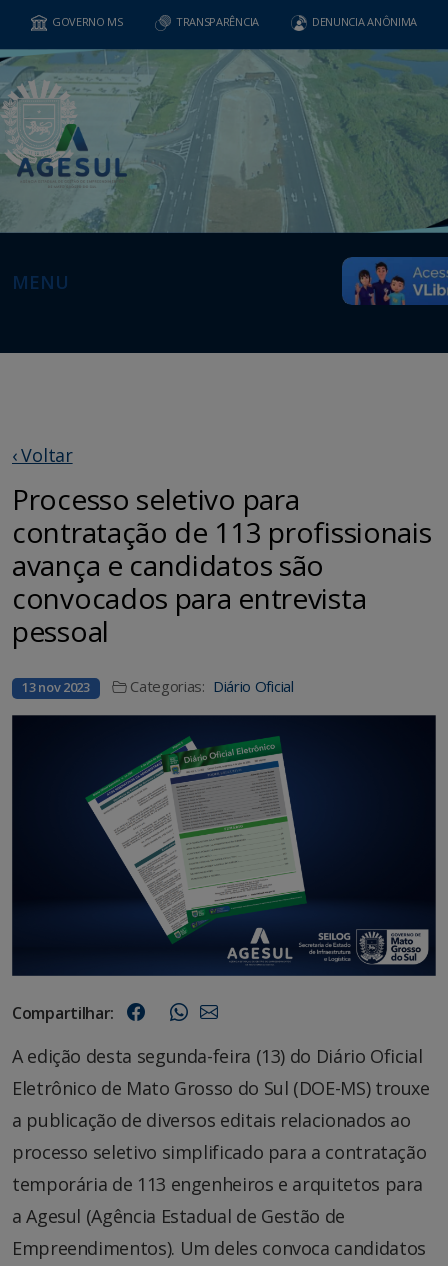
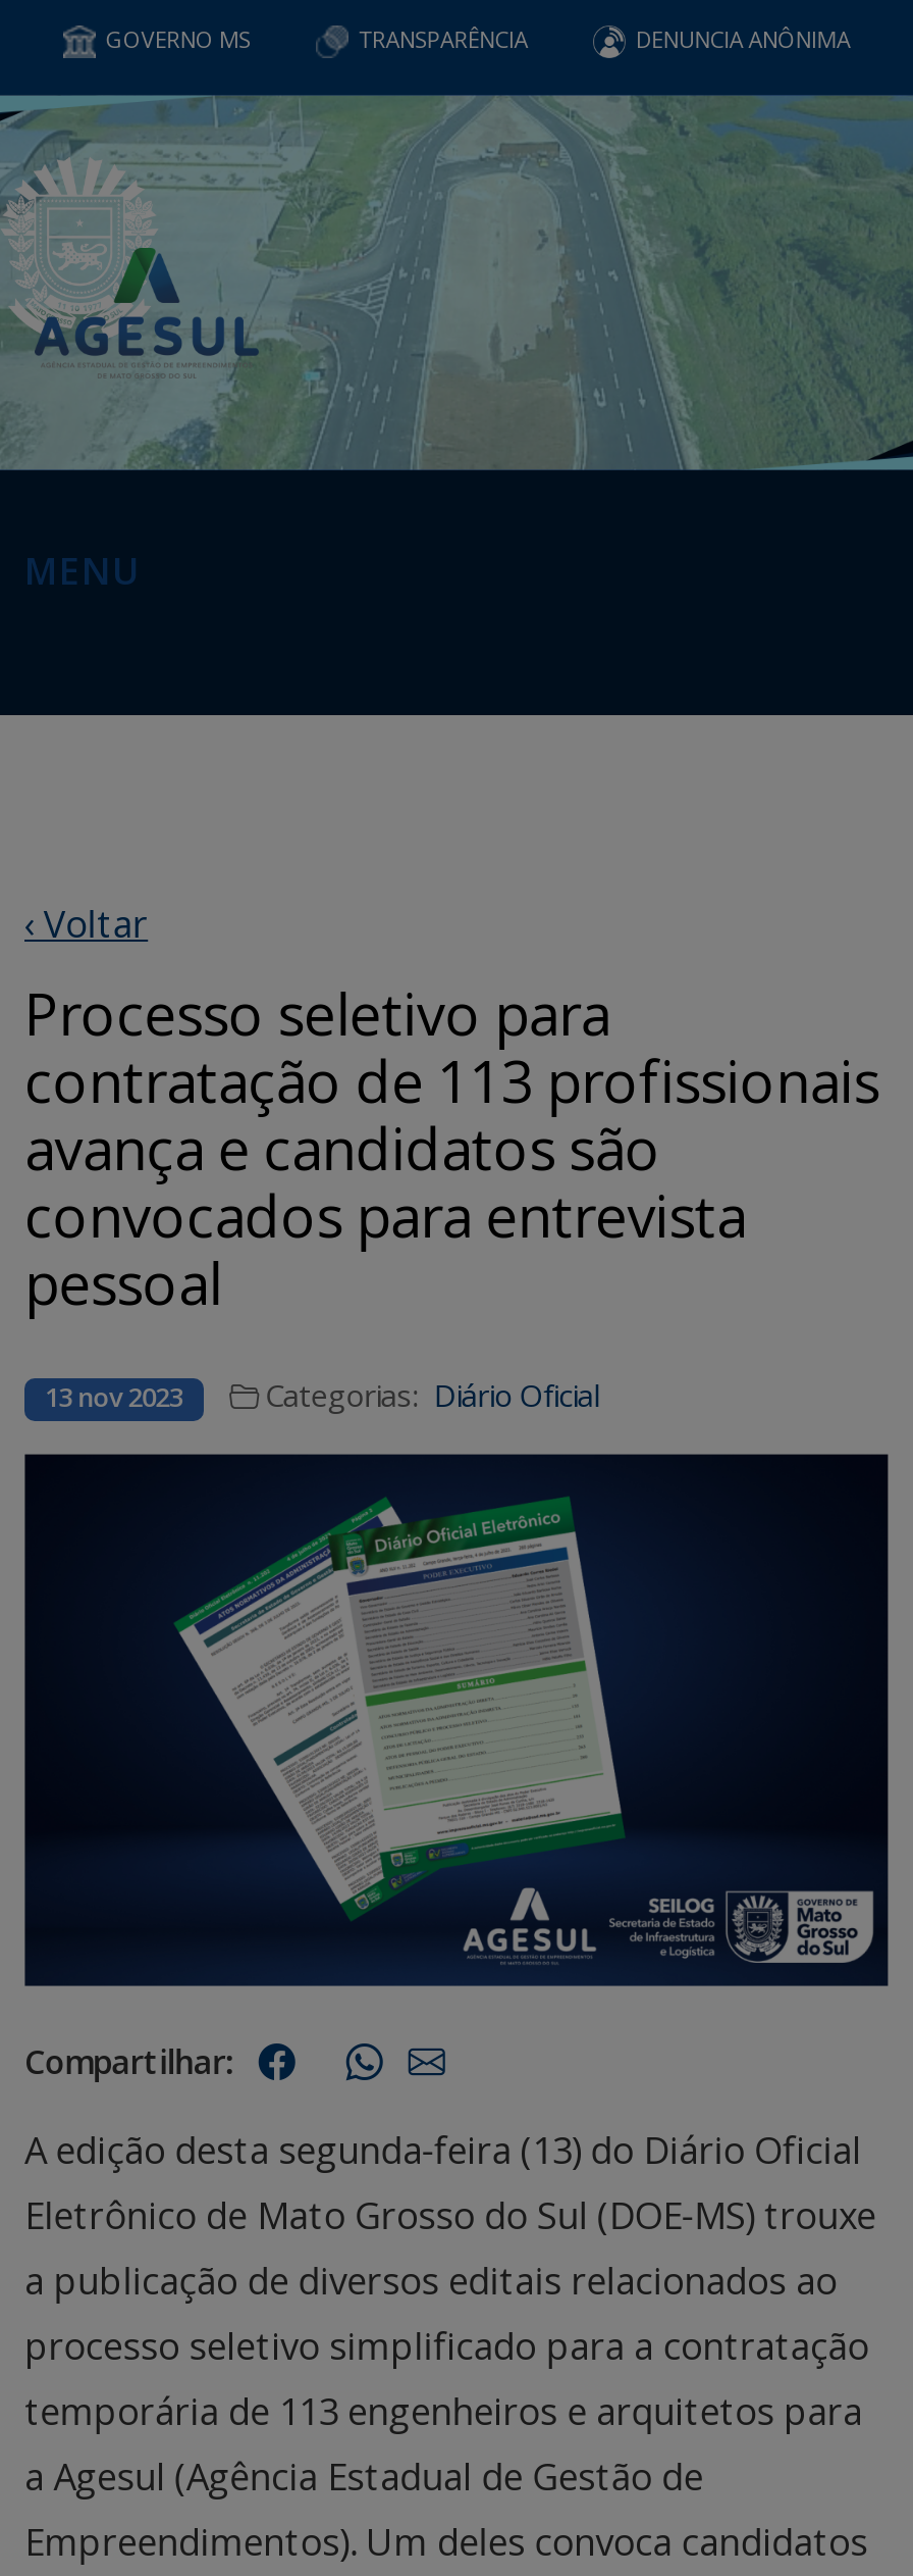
- [image]
